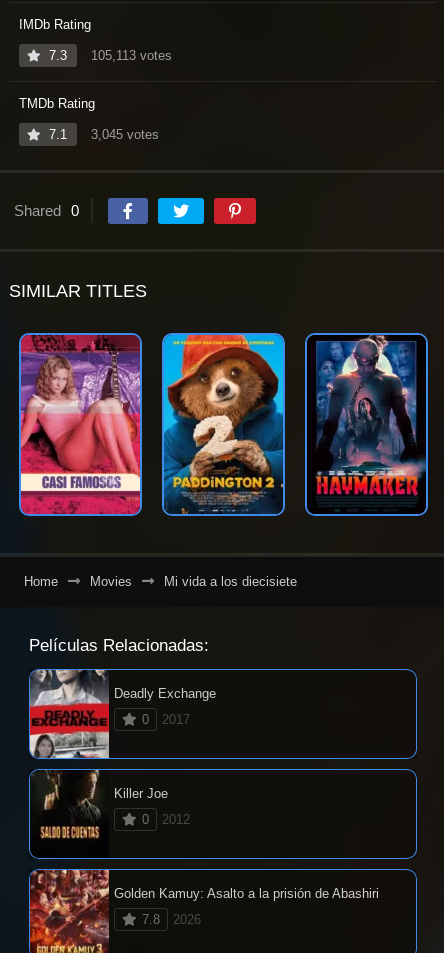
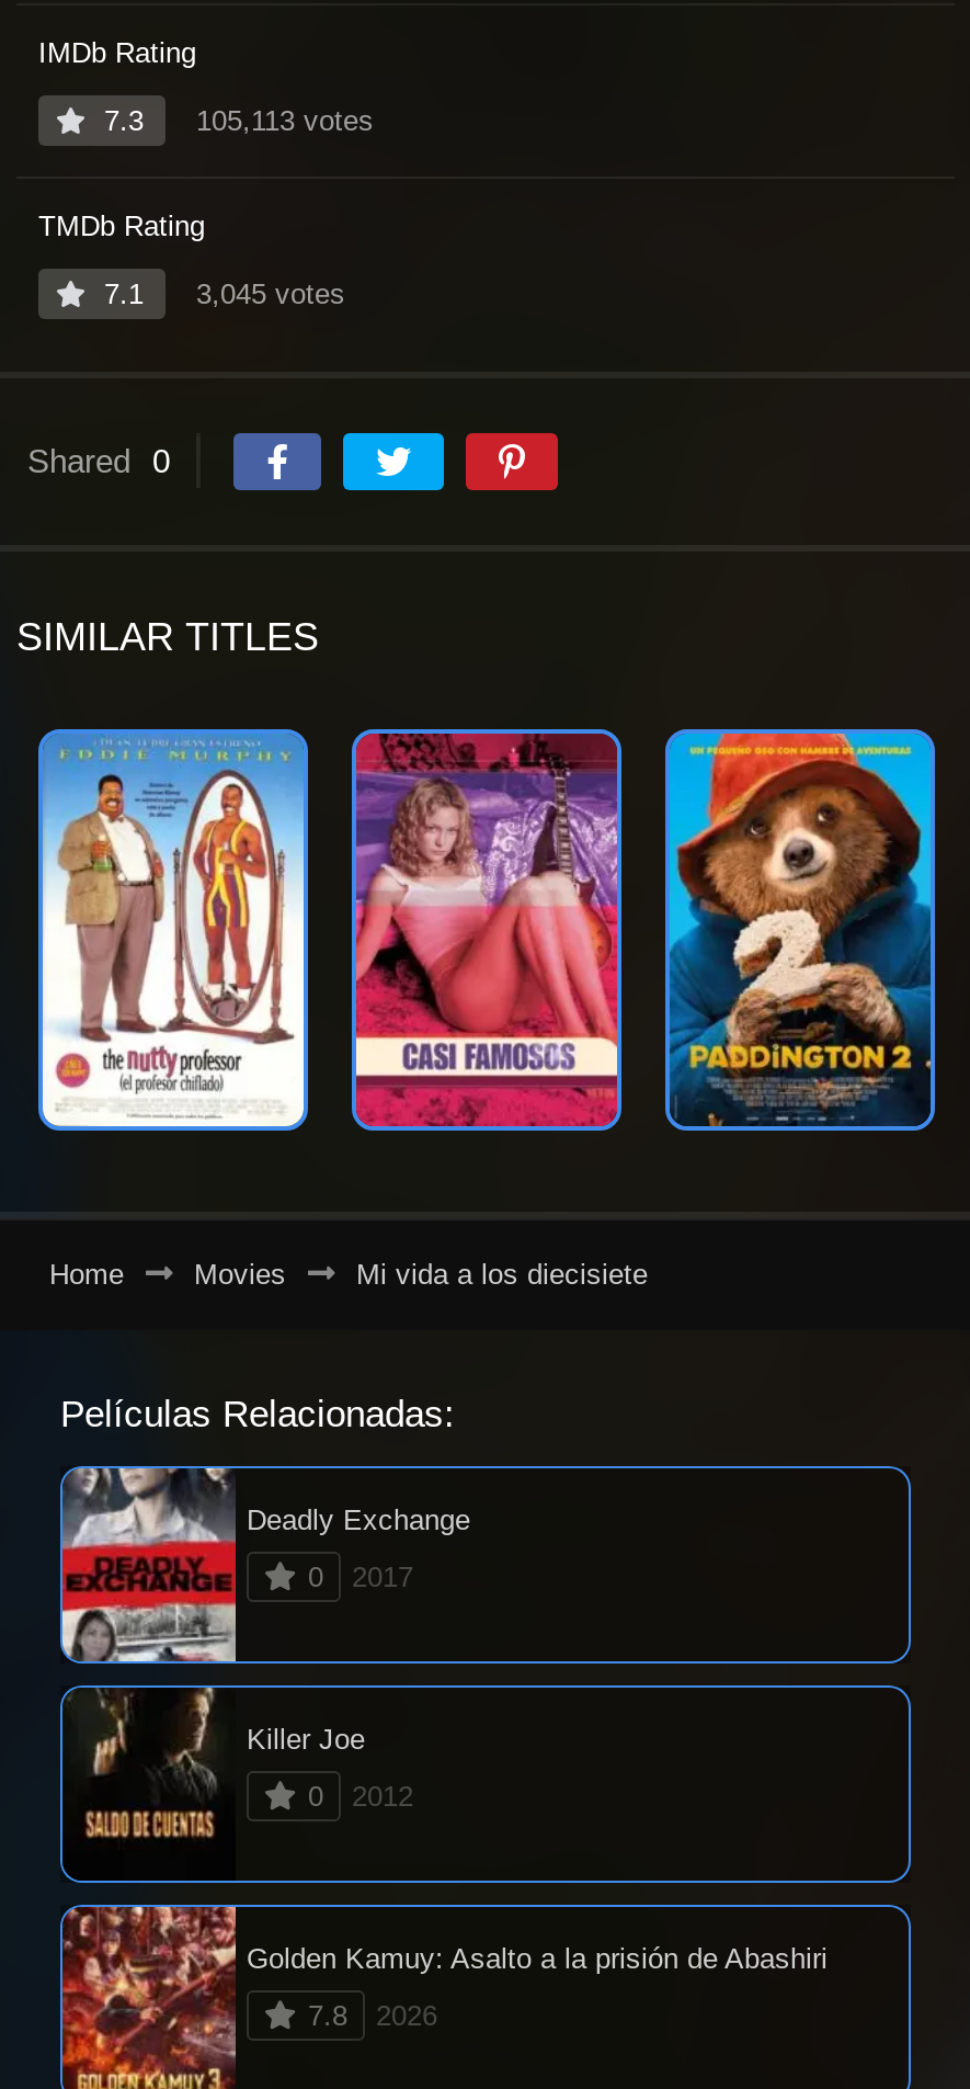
- [image]
+ [image]

- [image]
+ [image]

- [image]
+ [image]
